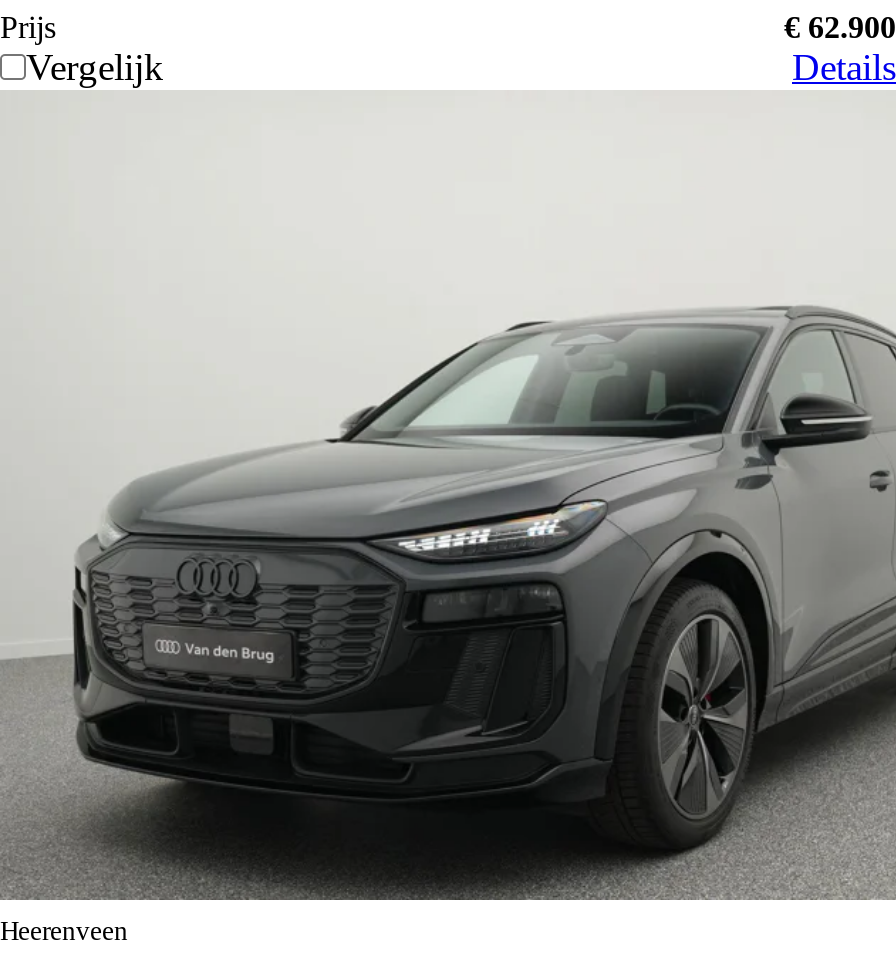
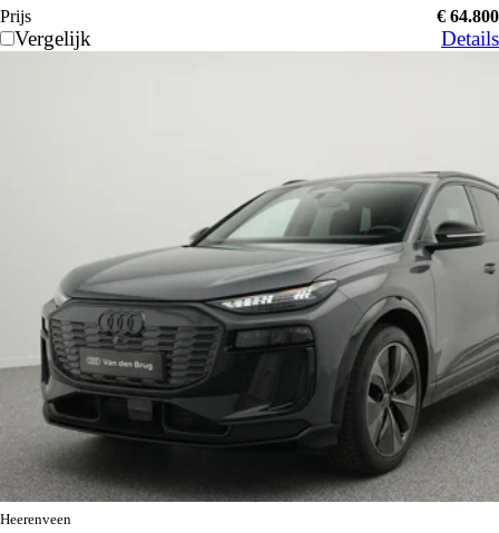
- € 62.900
+ € 64.800
